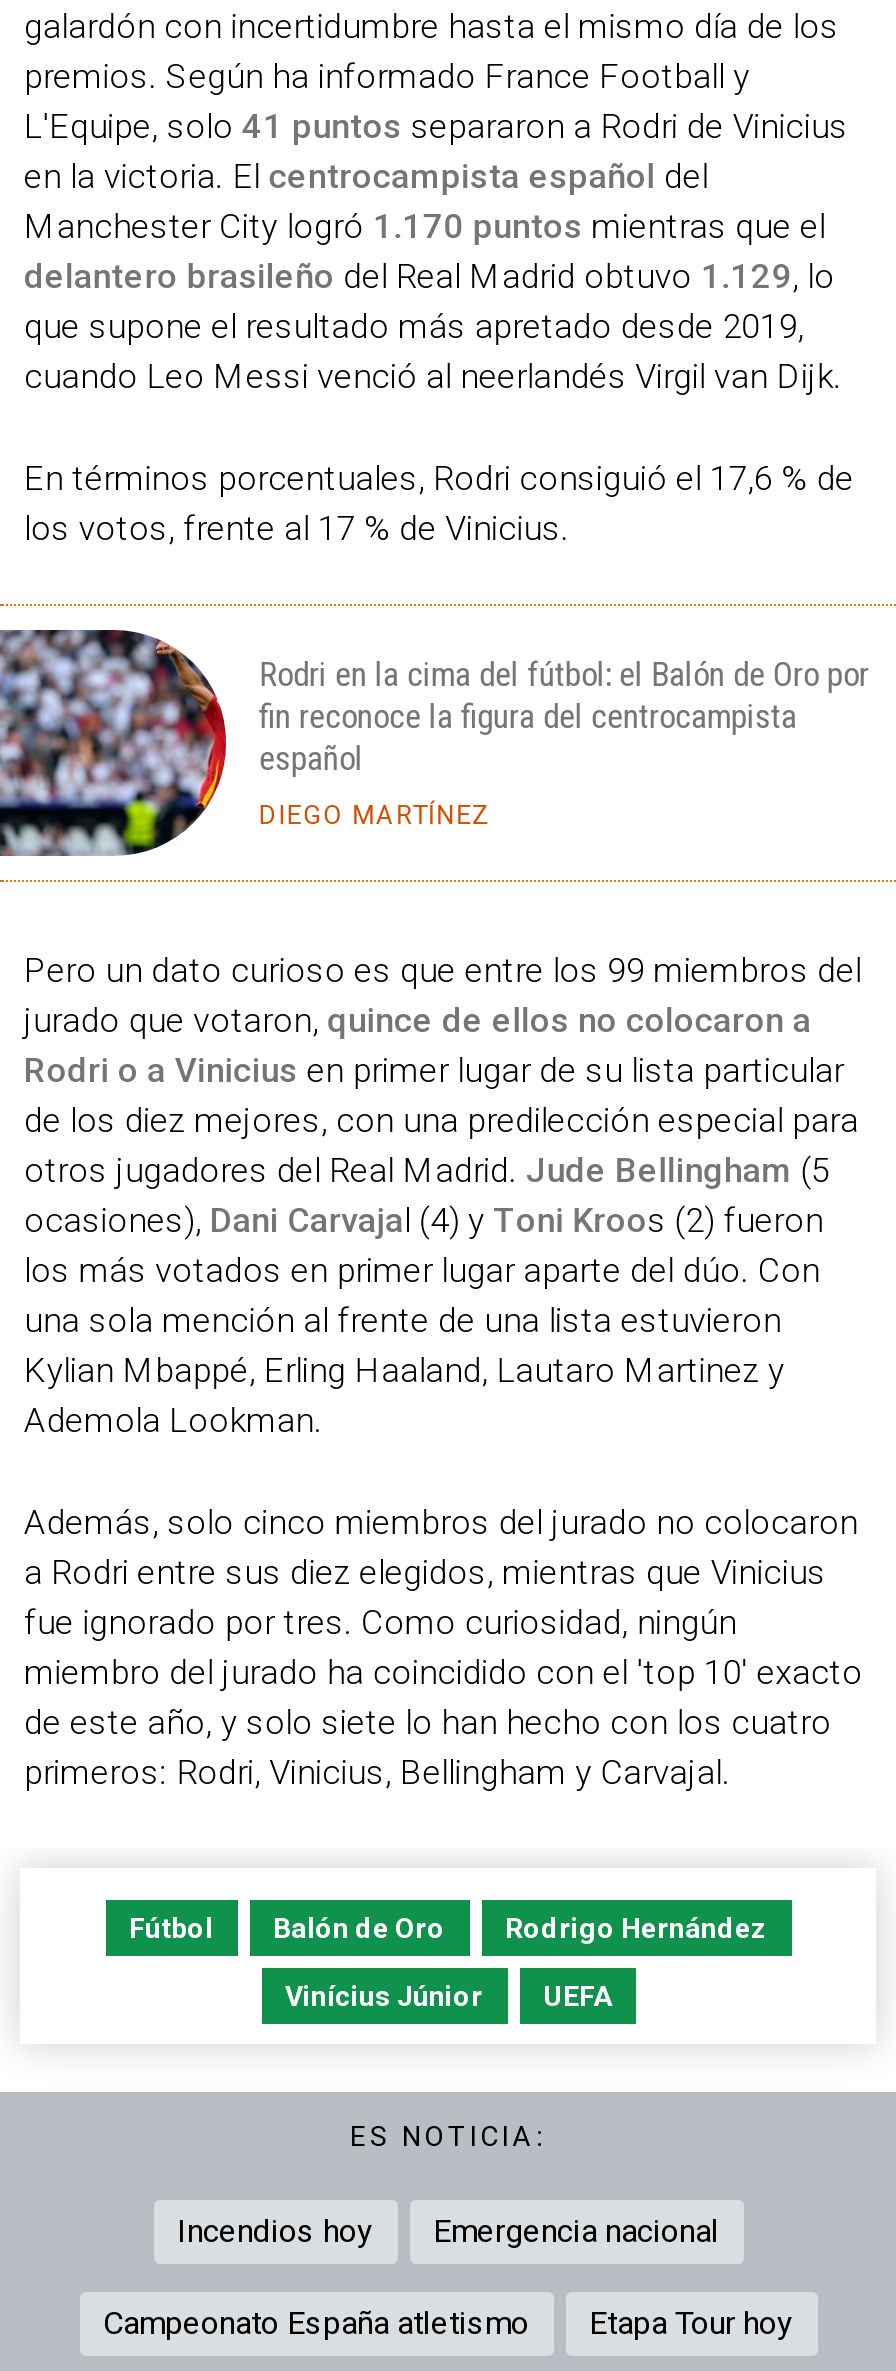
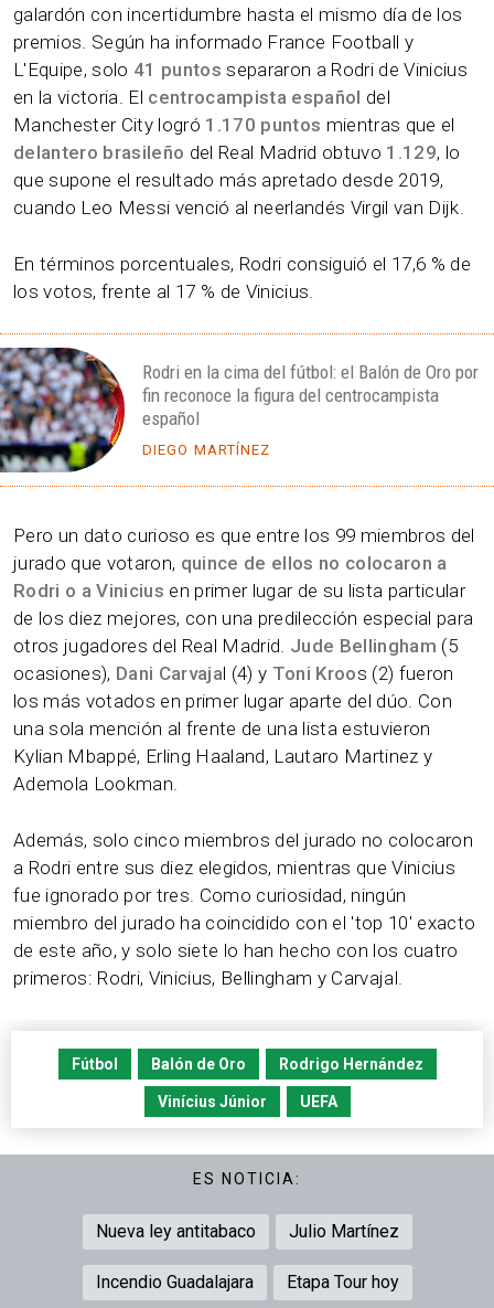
- Incendios hoy
- Emergencia nacional
+ Nueva ley antitabaco
+ Julio Martínez

- Campeonato España atletismo
+ Incendio Guadalajara
